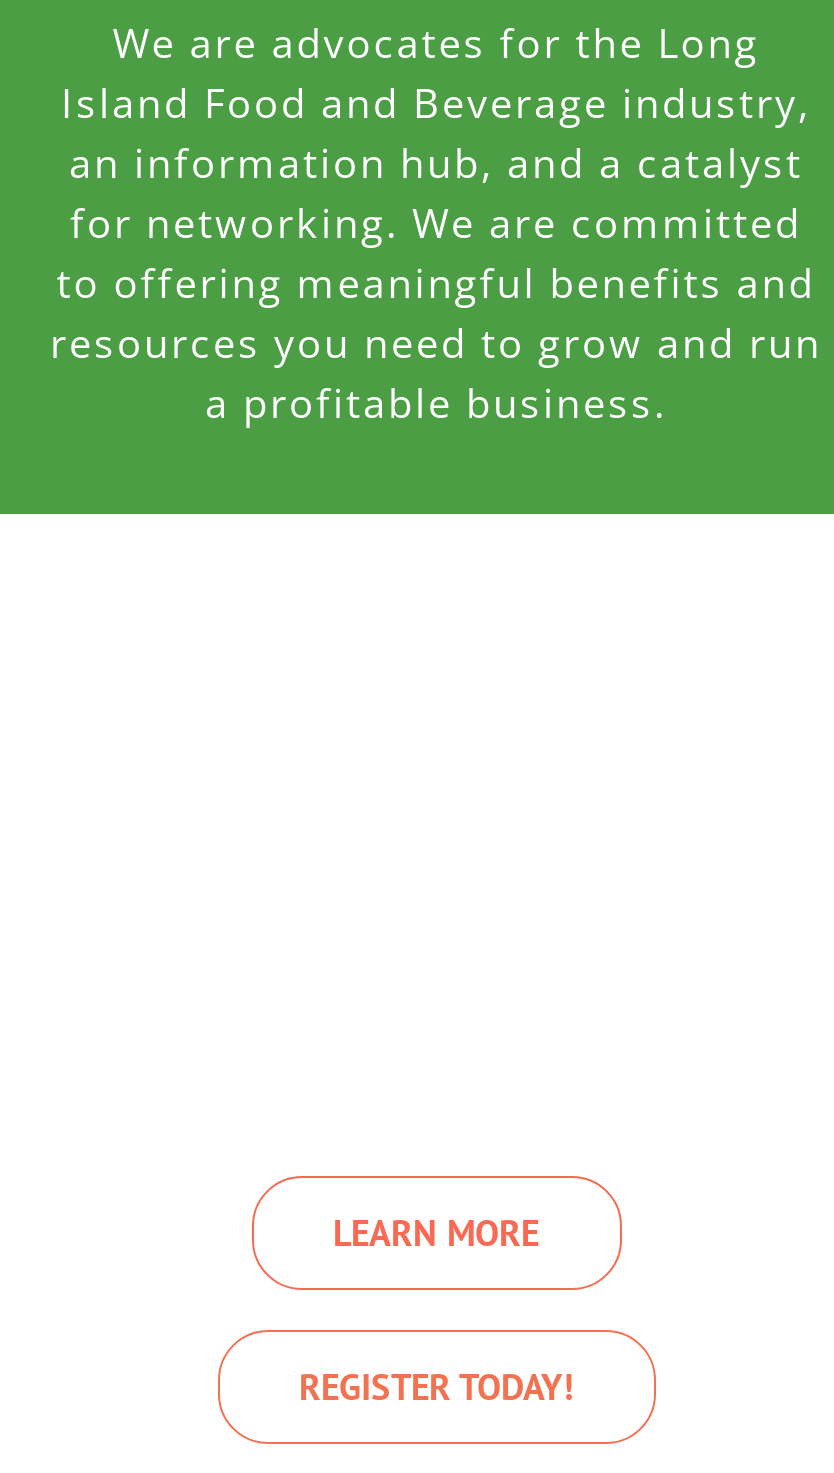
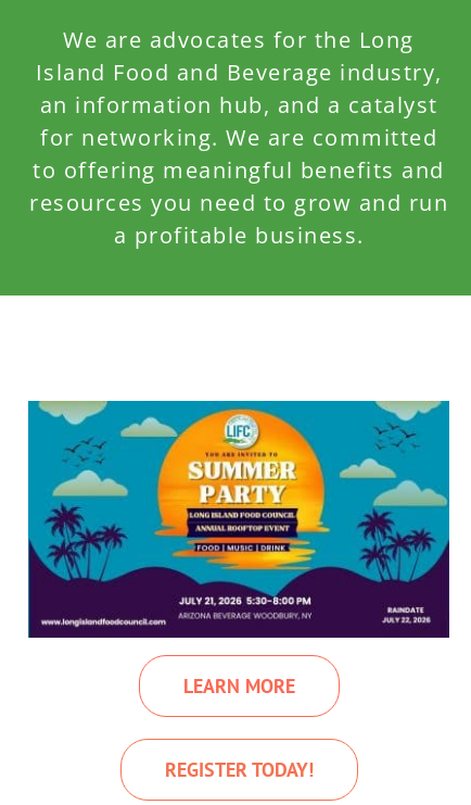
+ [image]
